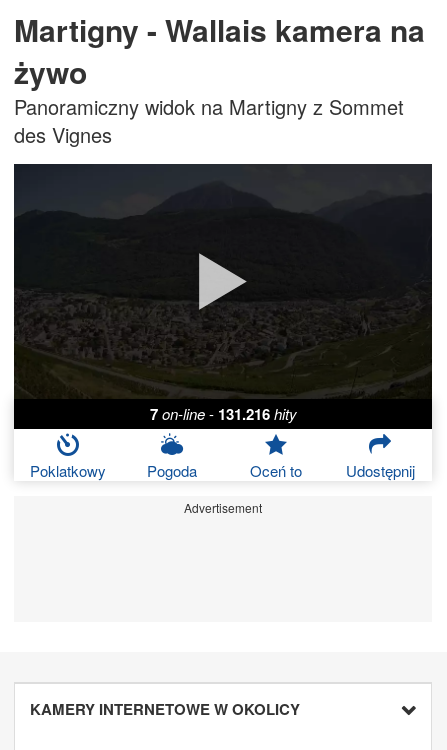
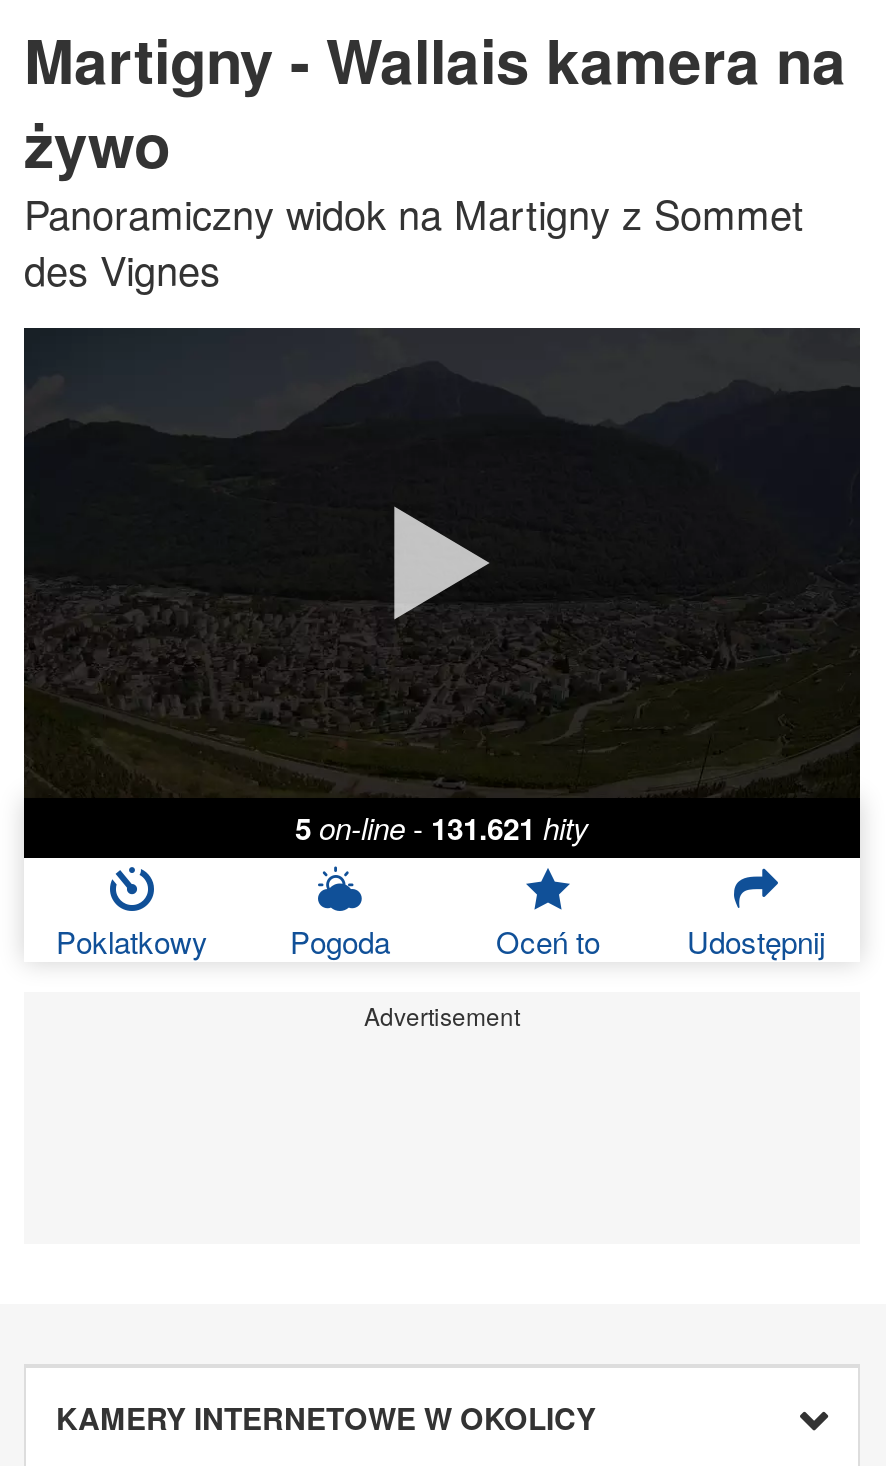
- 7 on-line - 131.216 hity
+ 5 on-line - 131.621 hity
